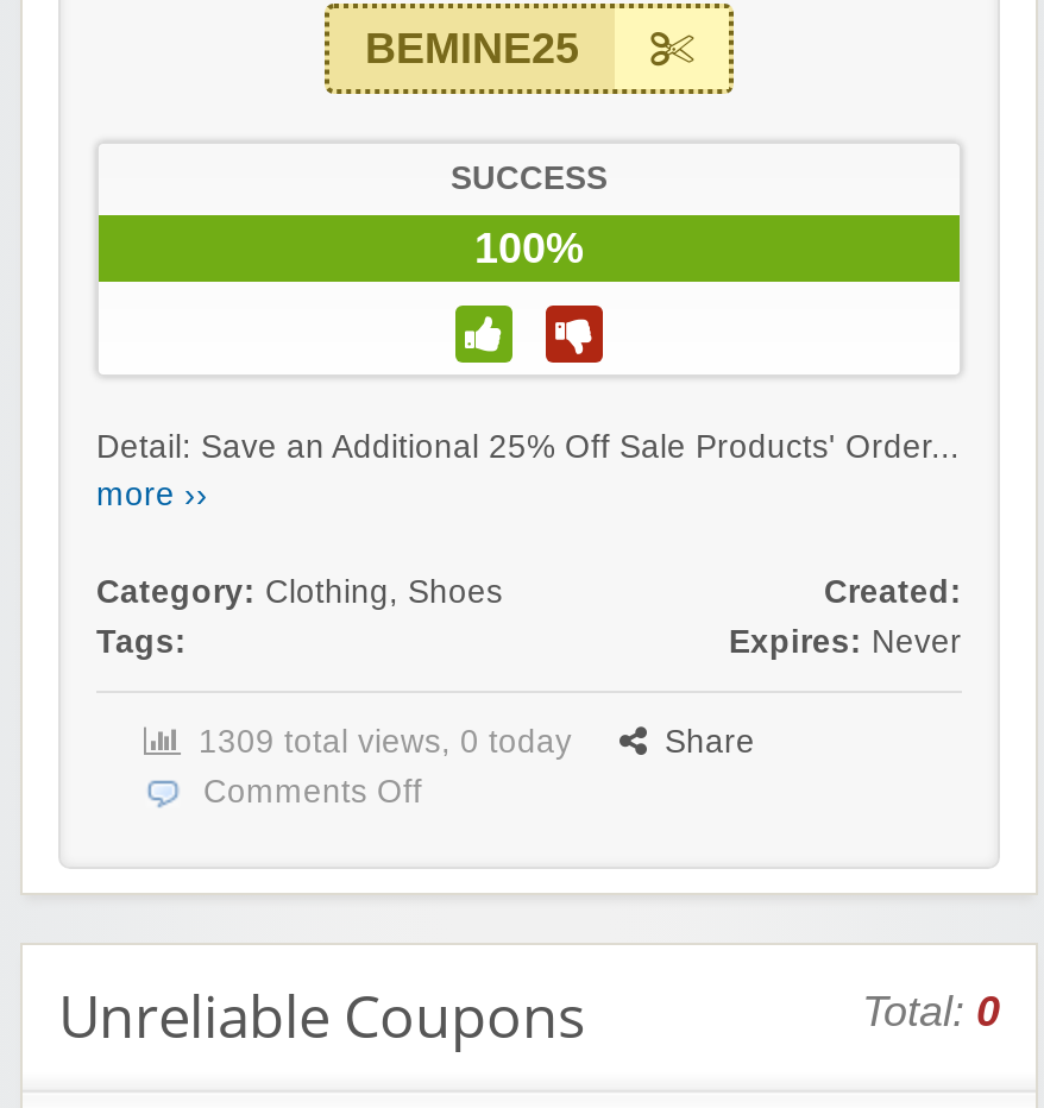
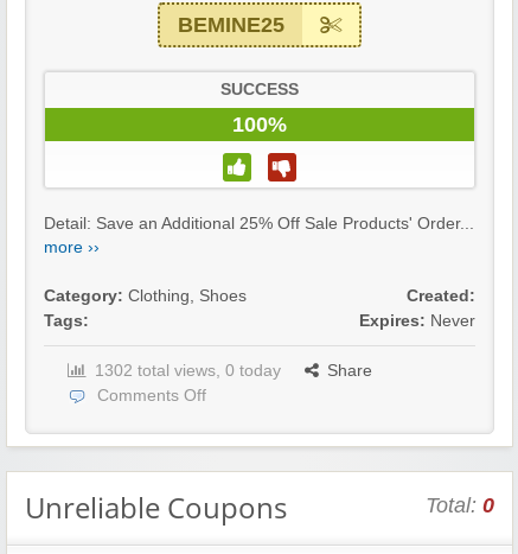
- 1309 total views, 0 today
+ 1302 total views, 0 today
